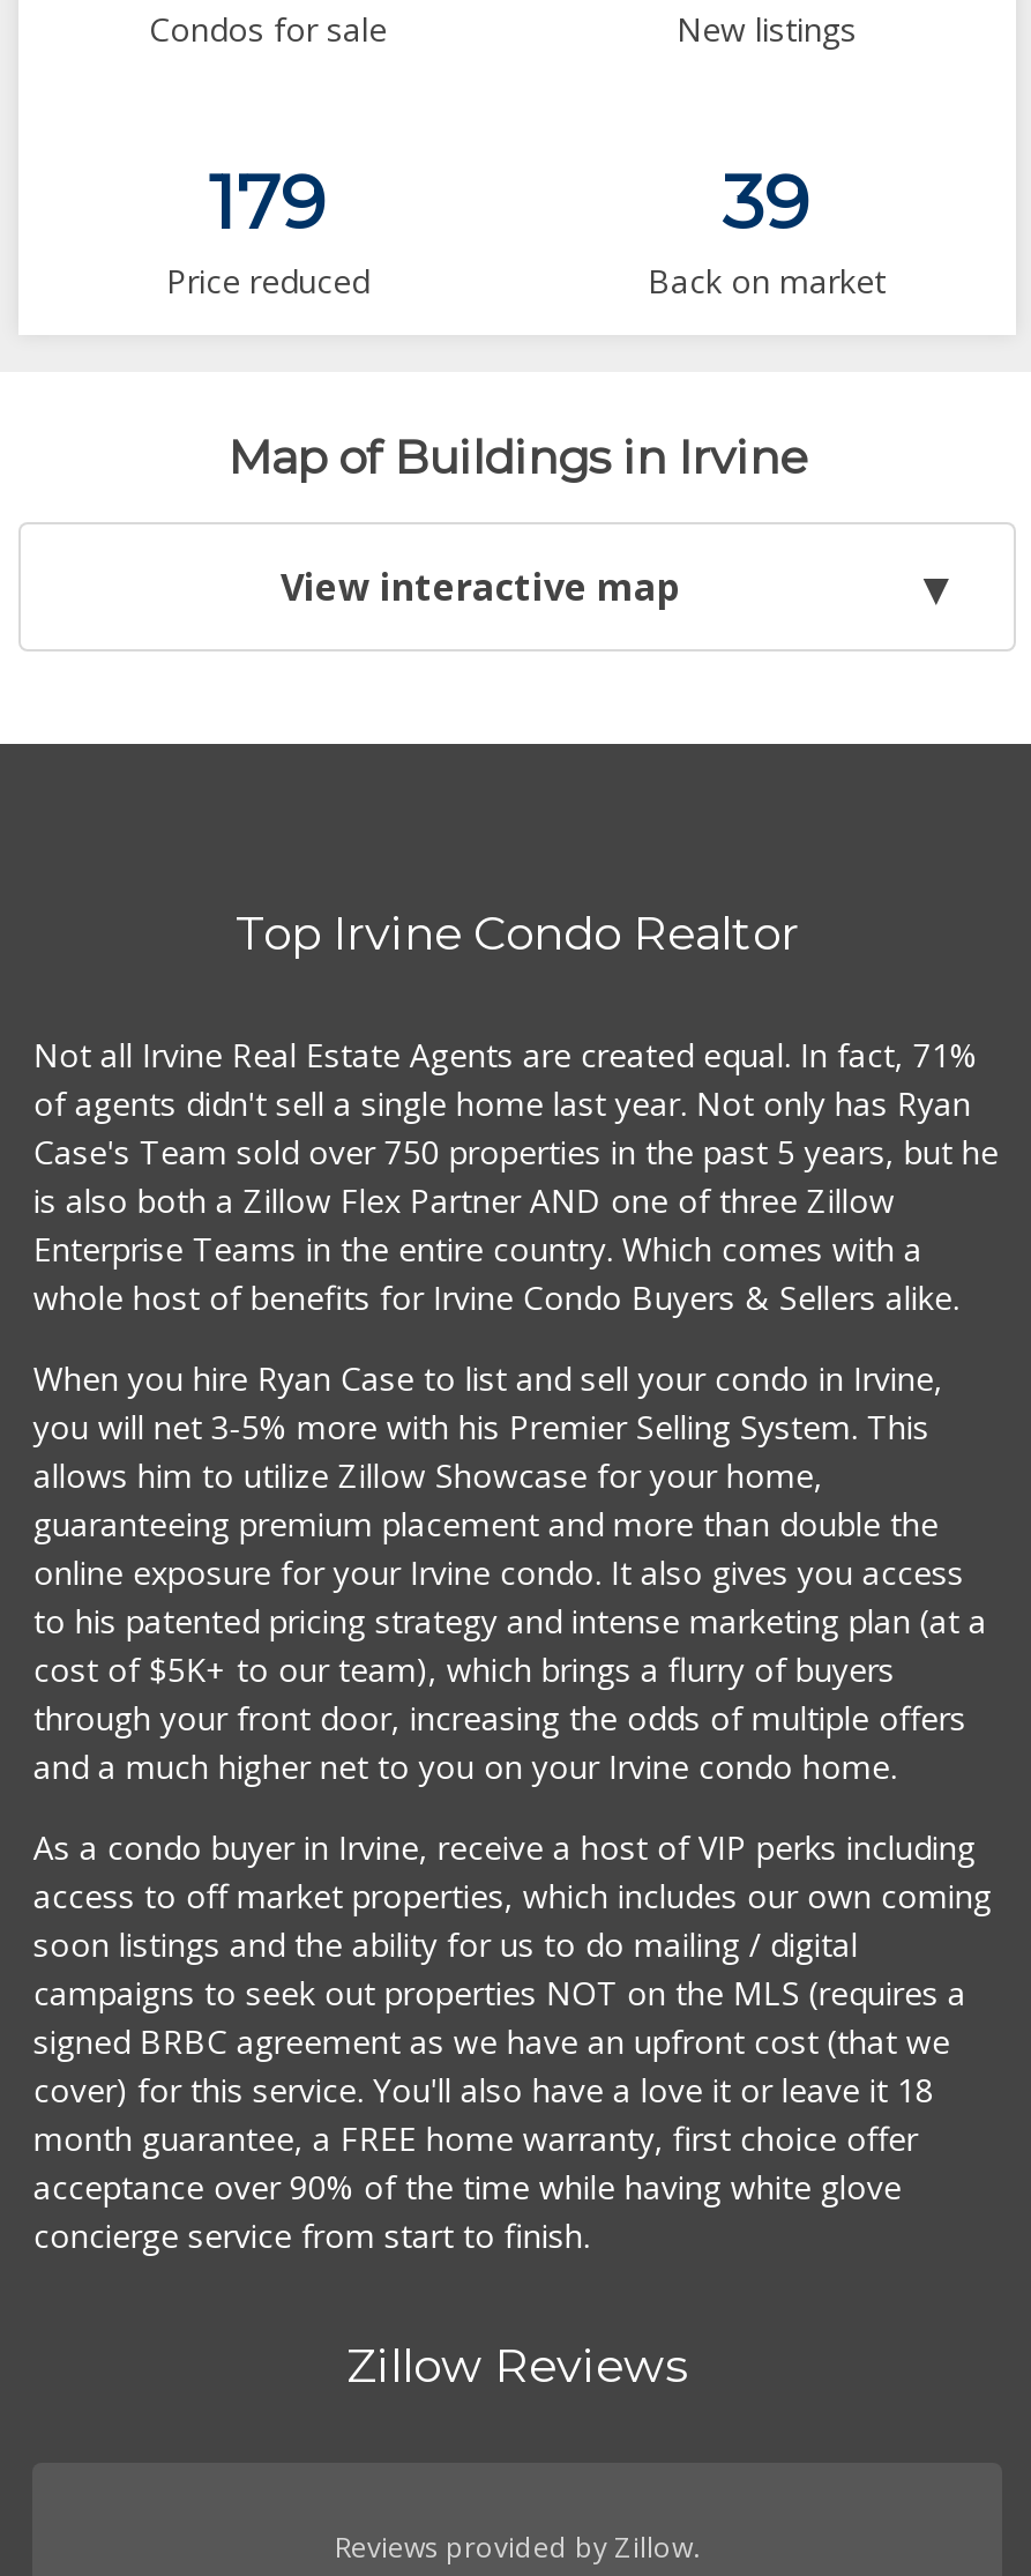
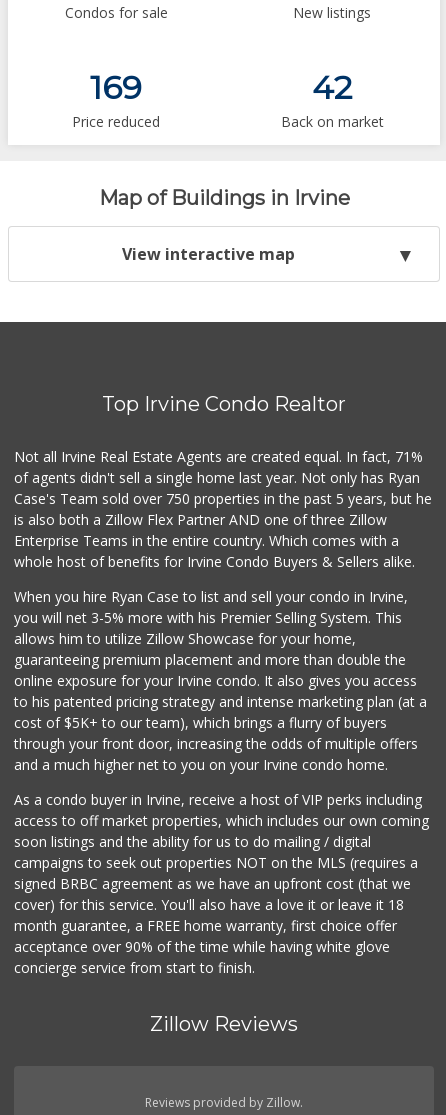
- 179
+ 169

- 39
+ 42
